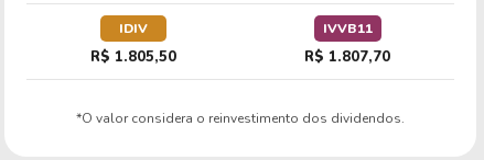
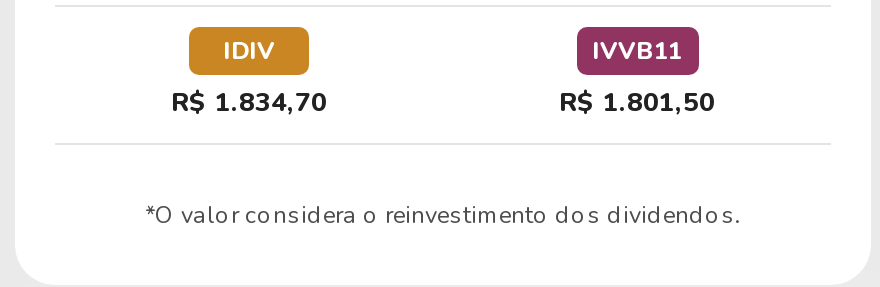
- R$ 1.805,50
+ R$ 1.834,70

- R$ 1.807,70
+ R$ 1.801,50
